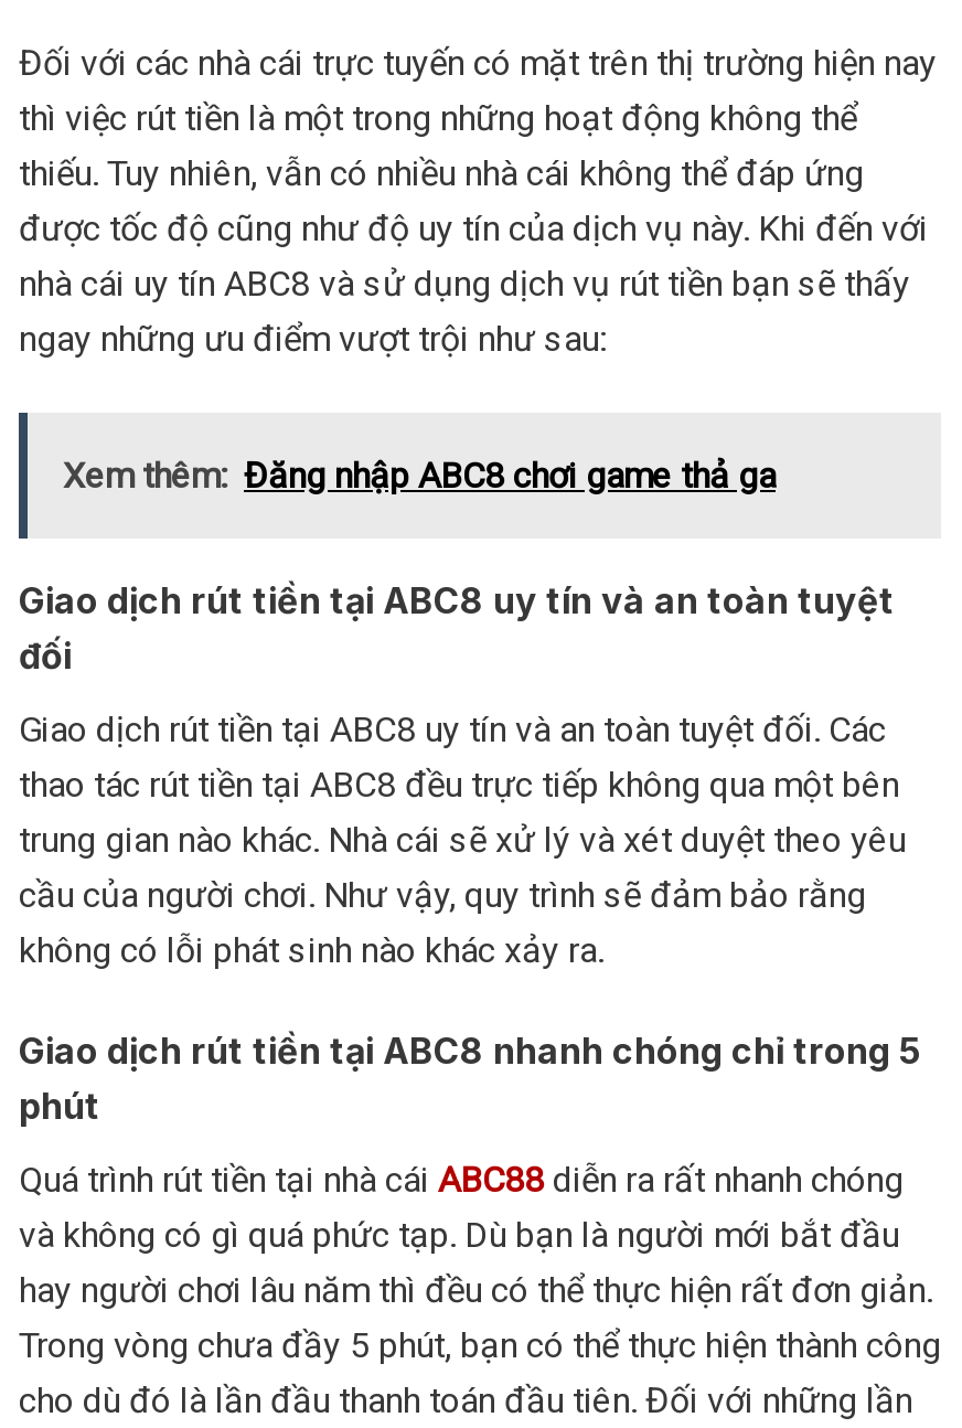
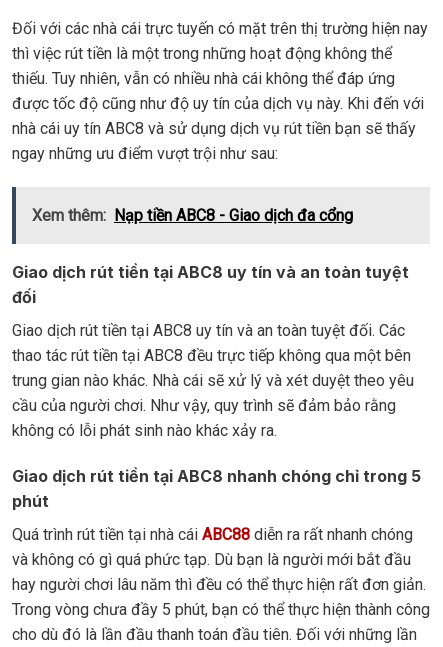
- Xem thêm: Đăng nhập ABC8 chơi game thả ga
+ Xem thêm: Nạp tiền ABC8 - Giao dịch đa cổng
